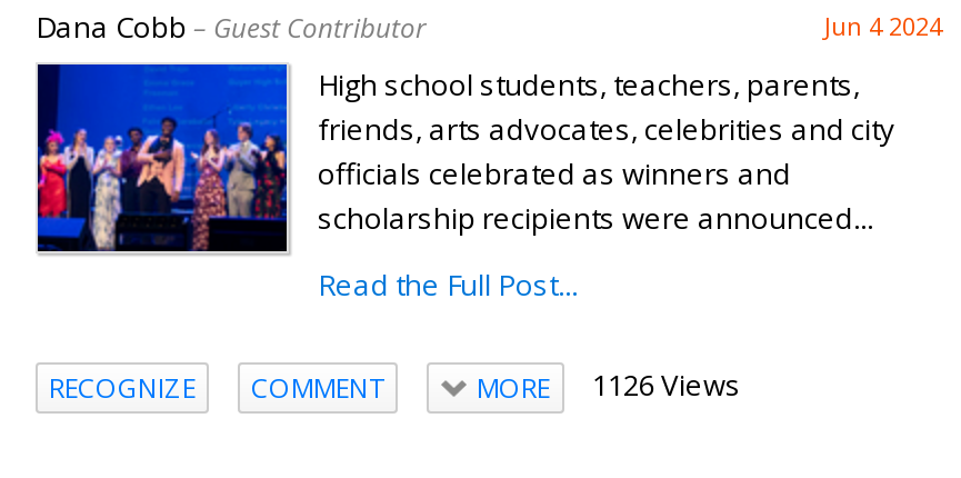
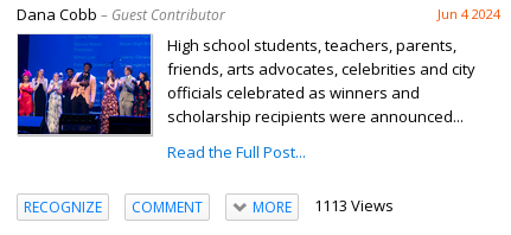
- MORE 1126 Views
+ MORE 1113 Views
